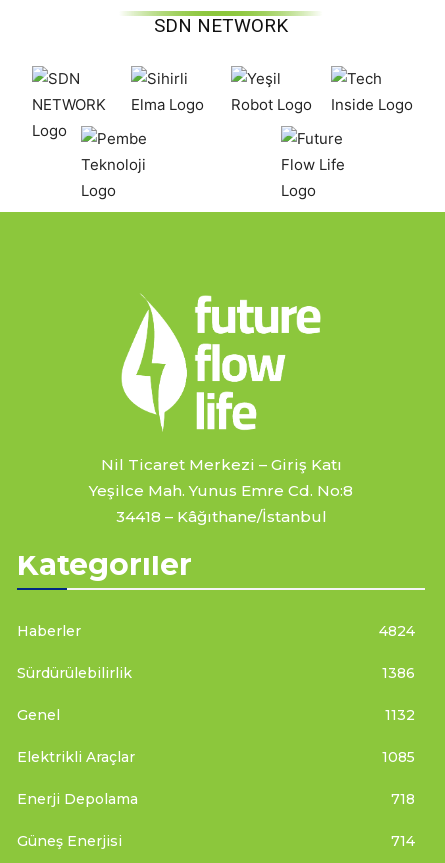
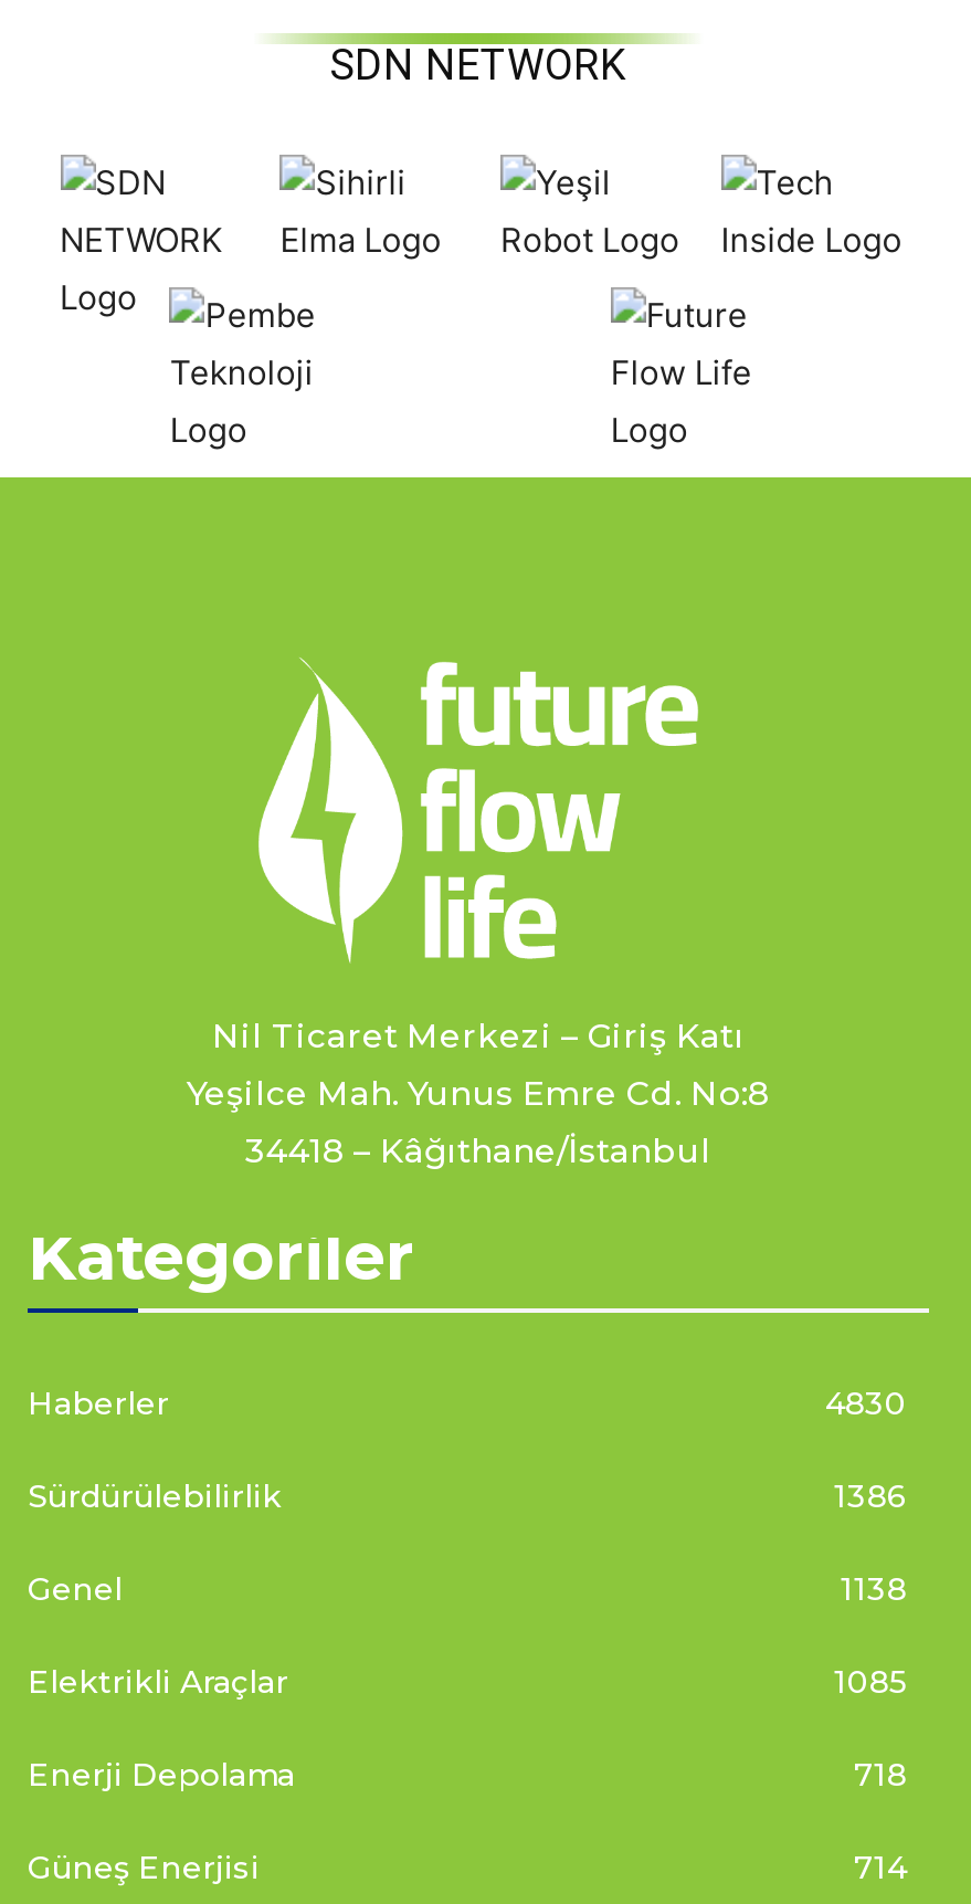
- 4824
+ 4830

- 1132
+ 1138
